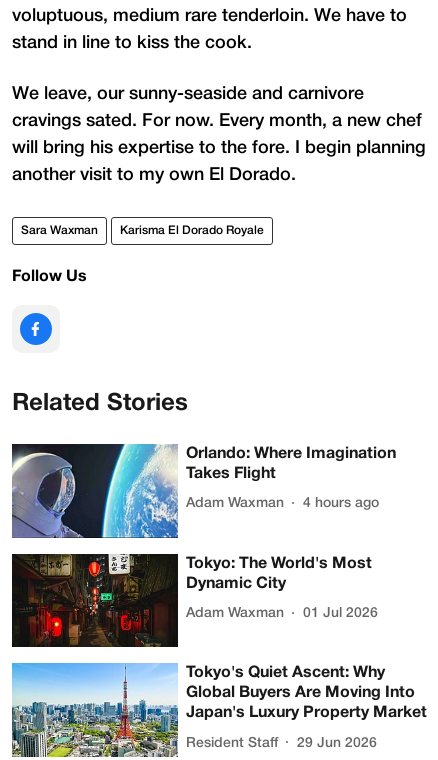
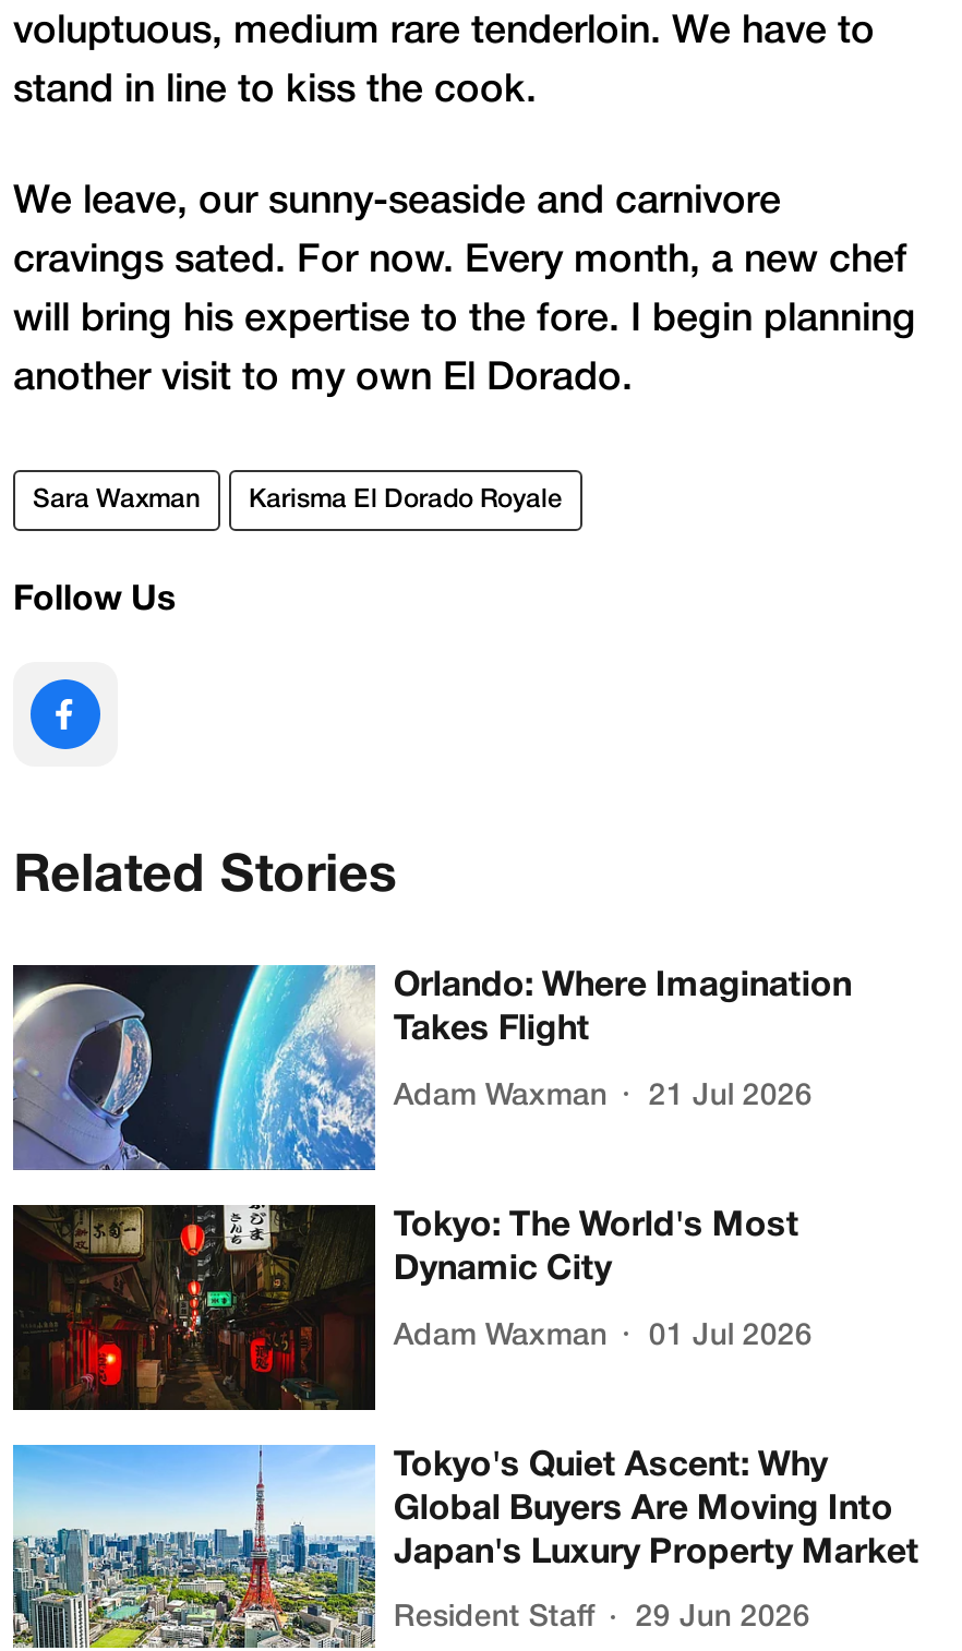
- Adam Waxman 4 hours ago
+ Adam Waxman 21 Jul 2026
